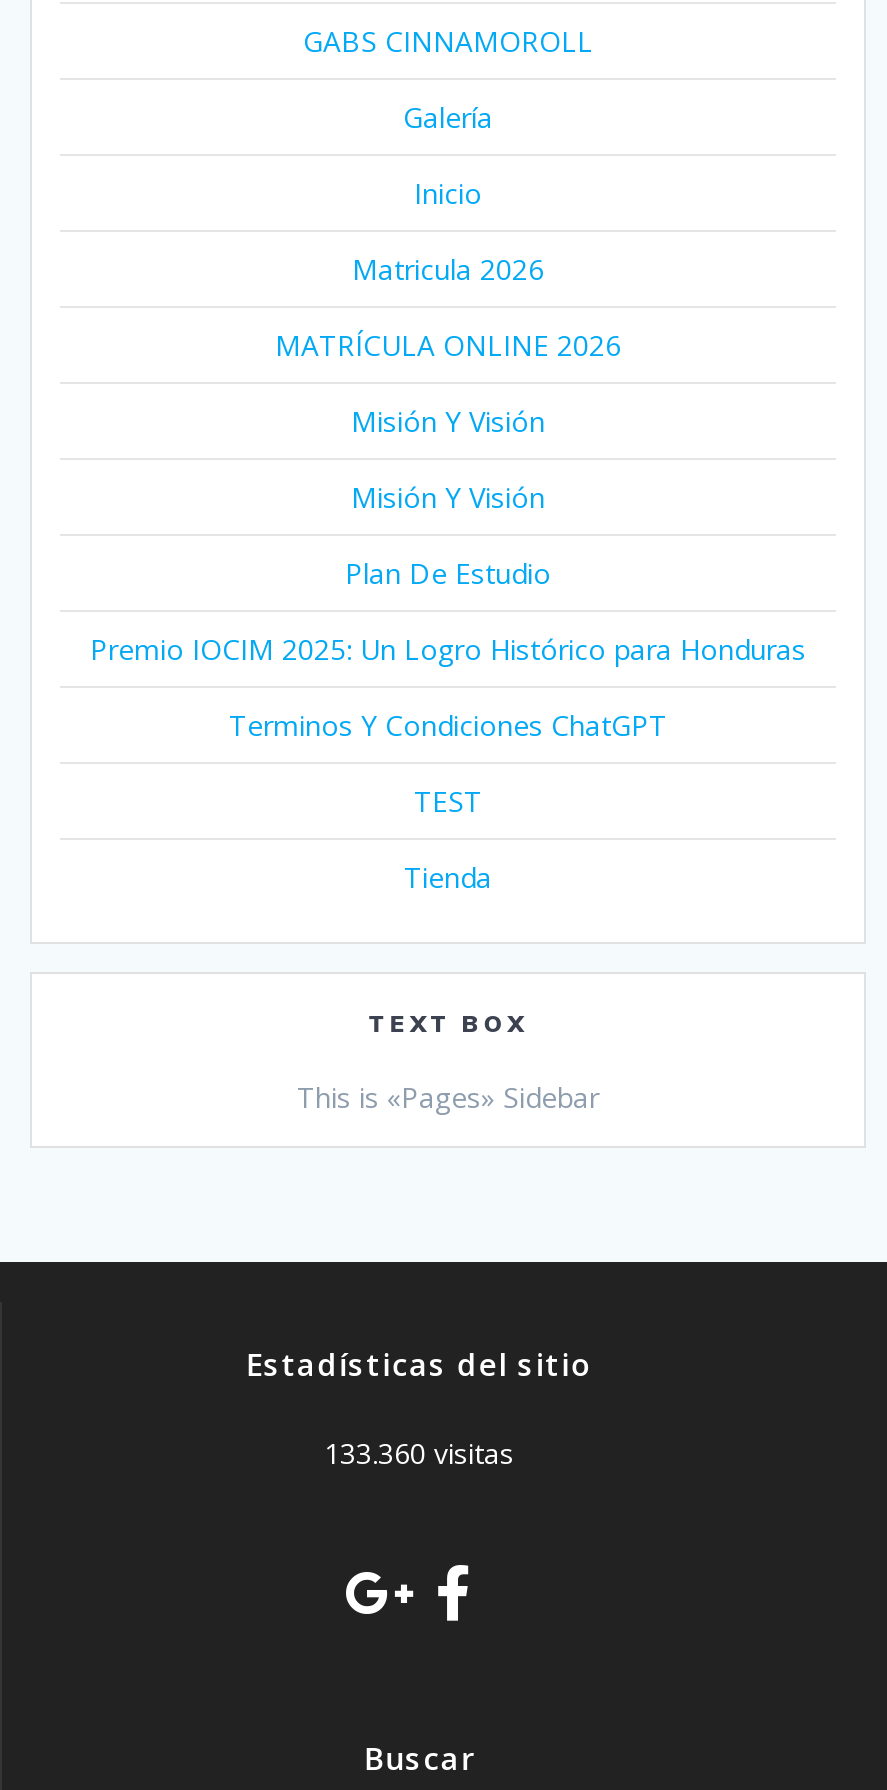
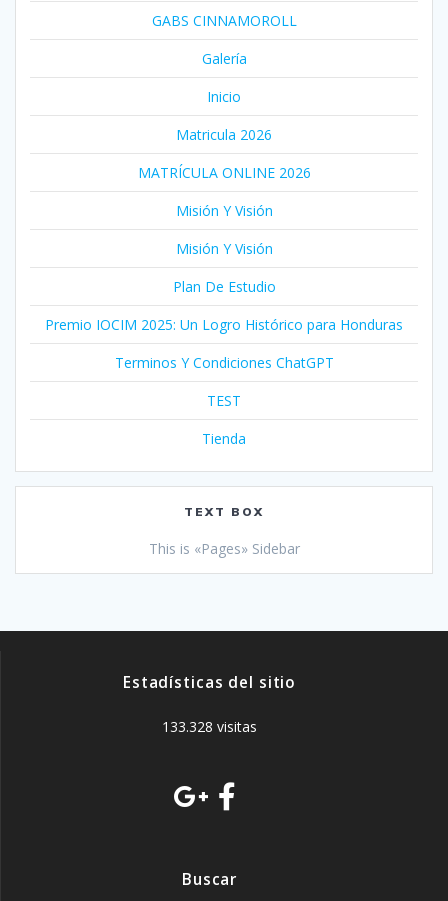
- 133.360 visitas
+ 133.328 visitas
